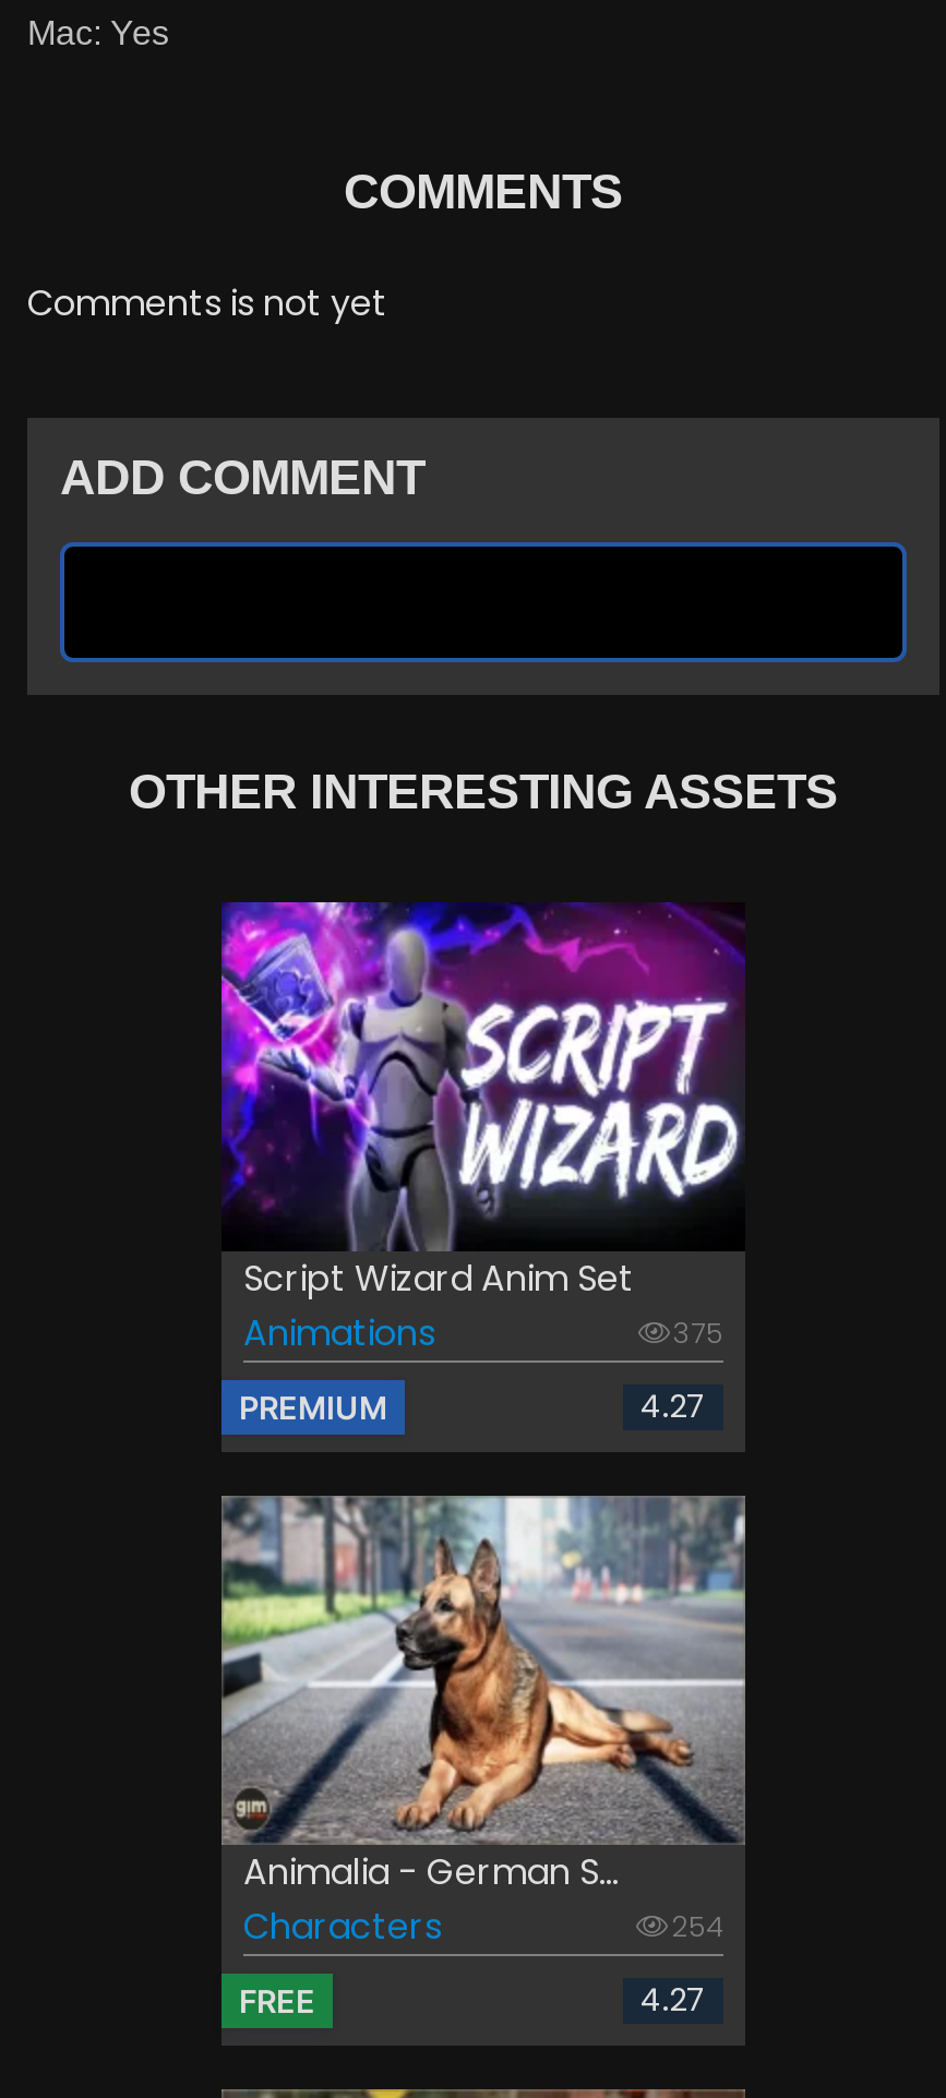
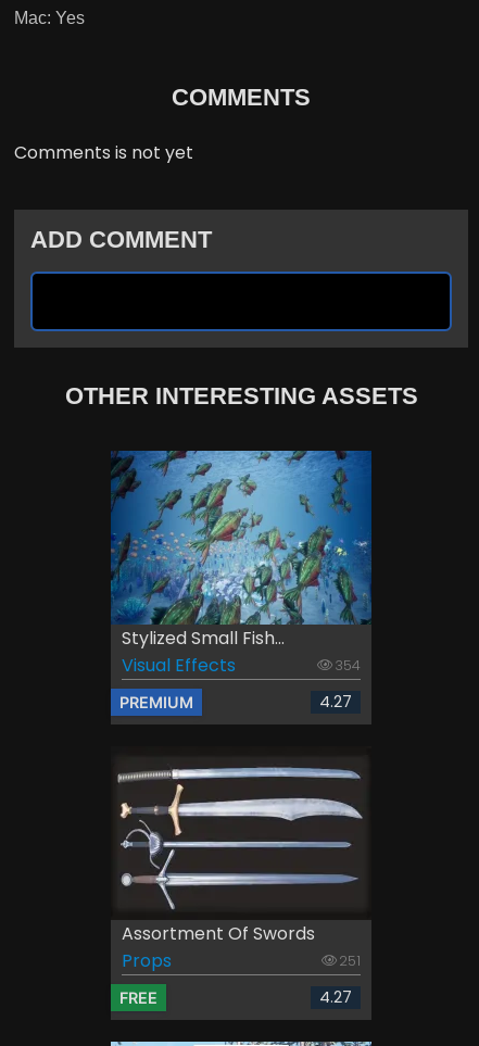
- [image]
- Script Wizard Anim Set
- Animations
- 375
+ [image]
+ Stylized Small Fish...
+ Visual Effects
+ 354

- [image]
- Animalia - German S...
- Characters
- 254
+ [image]
+ Assortment Of Swords
+ Props
+ 251
